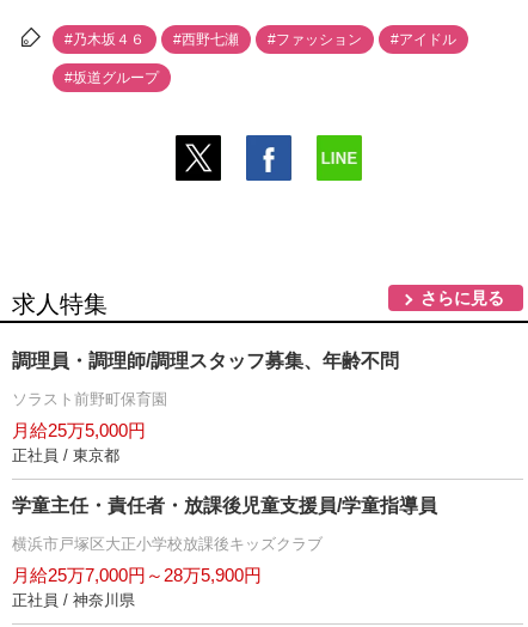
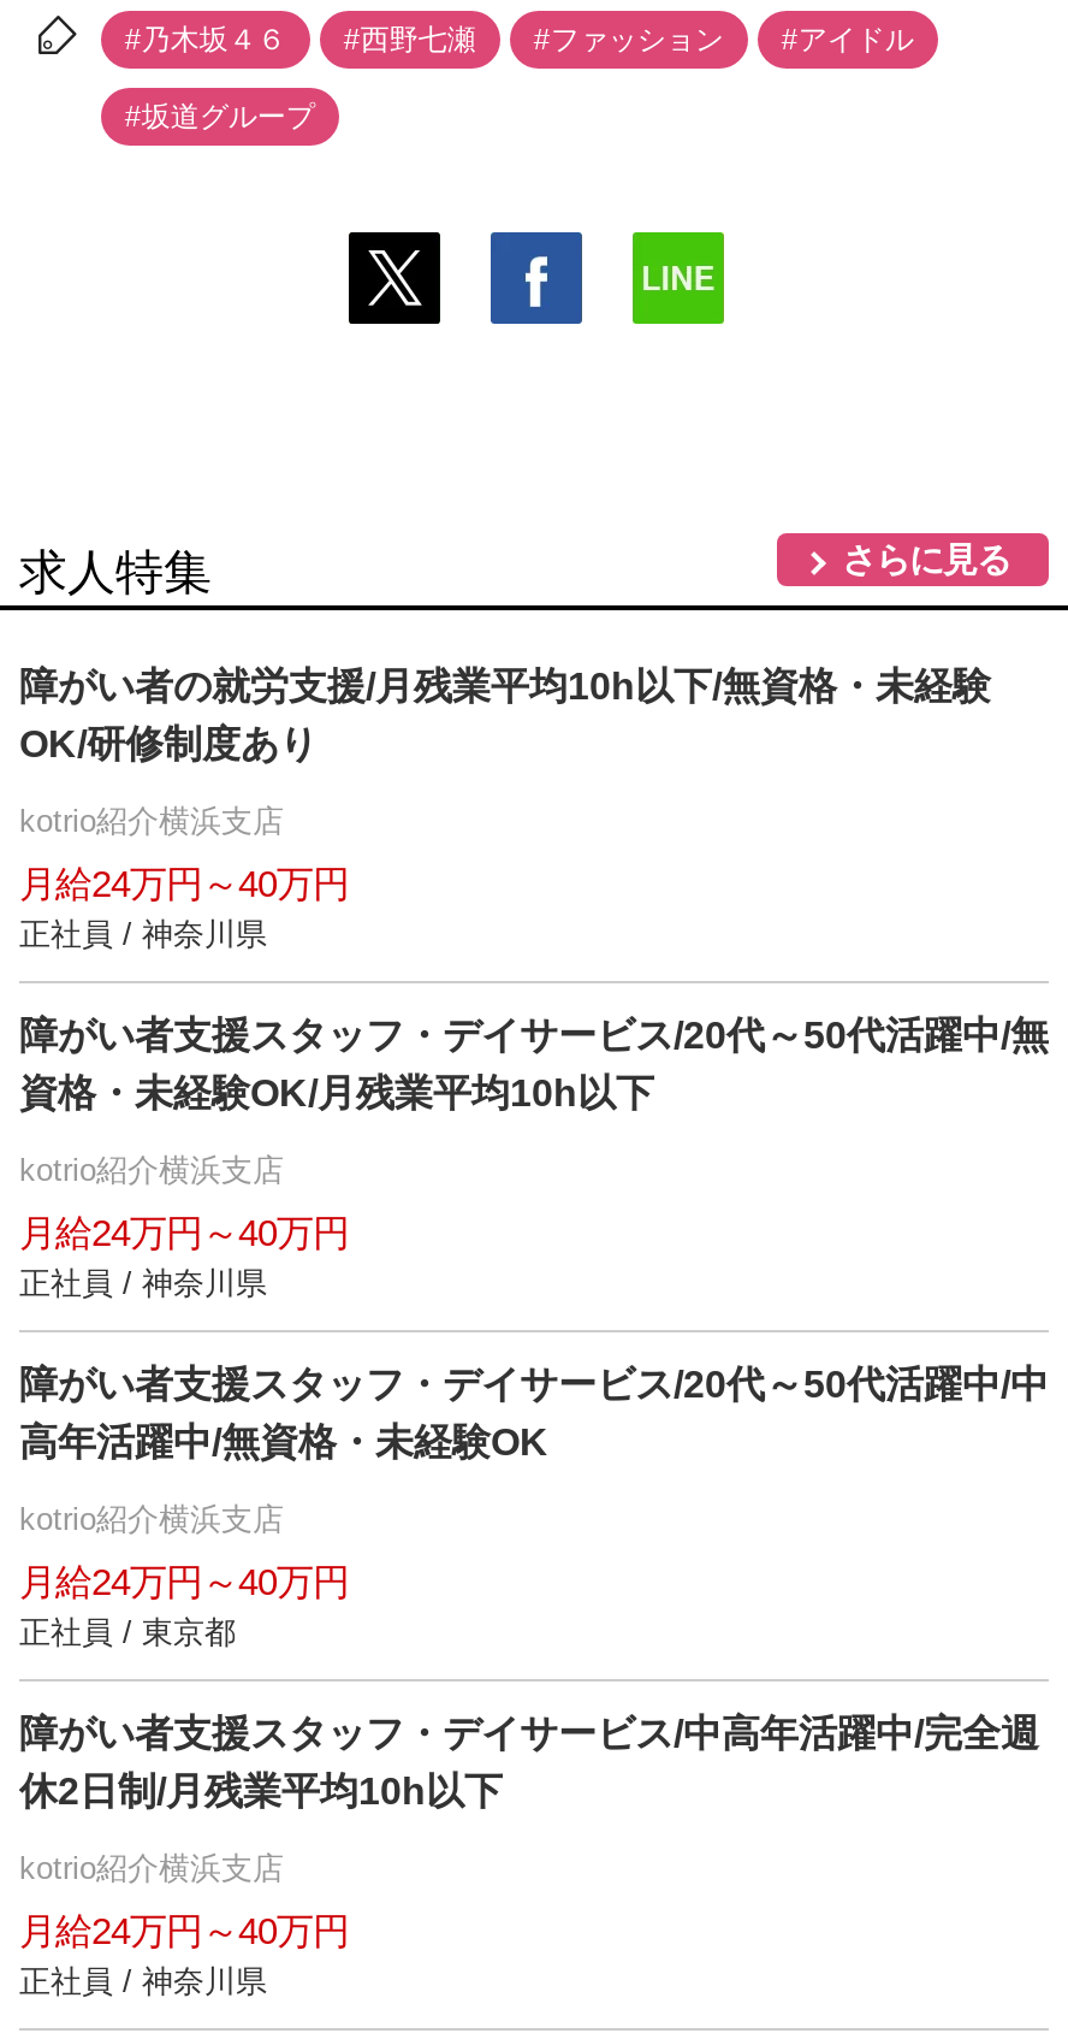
- 調理員・調理師/調理スタッフ募集、年齢不問
- ソラスト前野町保育園
- 月給25万5,000円
+ 障がい者の就労支援/月残業平均10h以下/無資格・未経験
+ OK/研修制度あり
+ kotrio紹介横浜支店
+ 月給24万円～40万円
+ 正社員 / 神奈川県
+ 障がい者支援スタッフ・デイサービス/20代～50代活躍中/無
+ 資格・未経験OK/月残業平均10h以下
+ kotrio紹介横浜支店
+ 月給24万円～40万円
+ 正社員 / 神奈川県
+ 障がい者支援スタッフ・デイサービス/20代～50代活躍中/中
+ 高年活躍中/無資格・未経験OK
+ kotrio紹介横浜支店
+ 月給24万円～40万円

- 学童主任・責任者・放課後児童支援員/学童指導員
+ 障がい者支援スタッフ・デイサービス/中高年活躍中/完全週
+ 休2日制/月残業平均10h以下

- 横浜市戸塚区大正小学校放課後キッズクラブ
+ kotrio紹介横浜支店

- 月給25万7,000円～28万5,900円
+ 月給24万円～40万円
